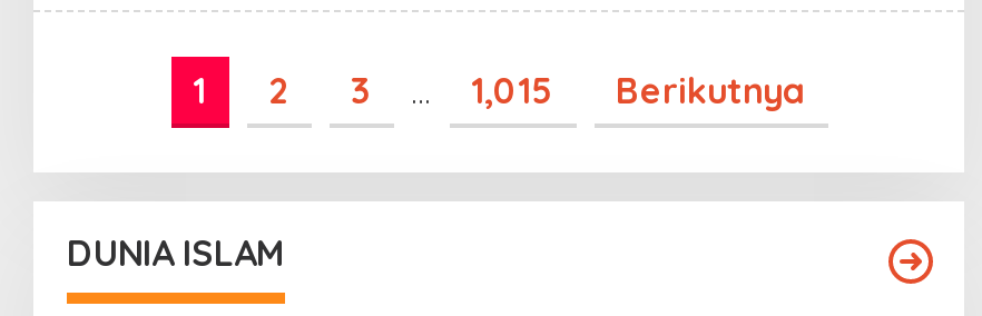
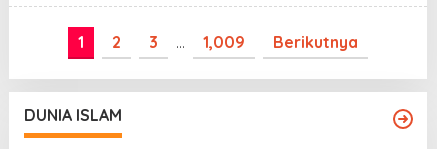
- 1,015
+ 1,009
